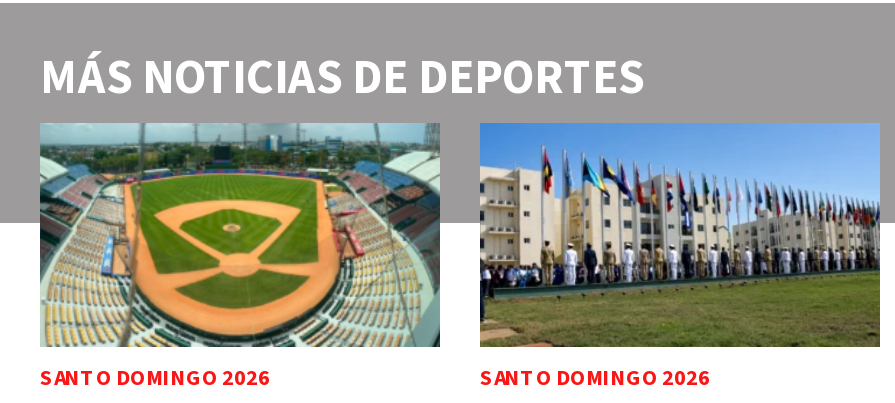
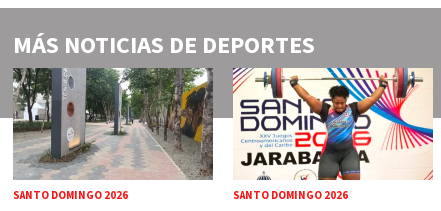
- [image]
+ [image]

- [image]
+ [image]
